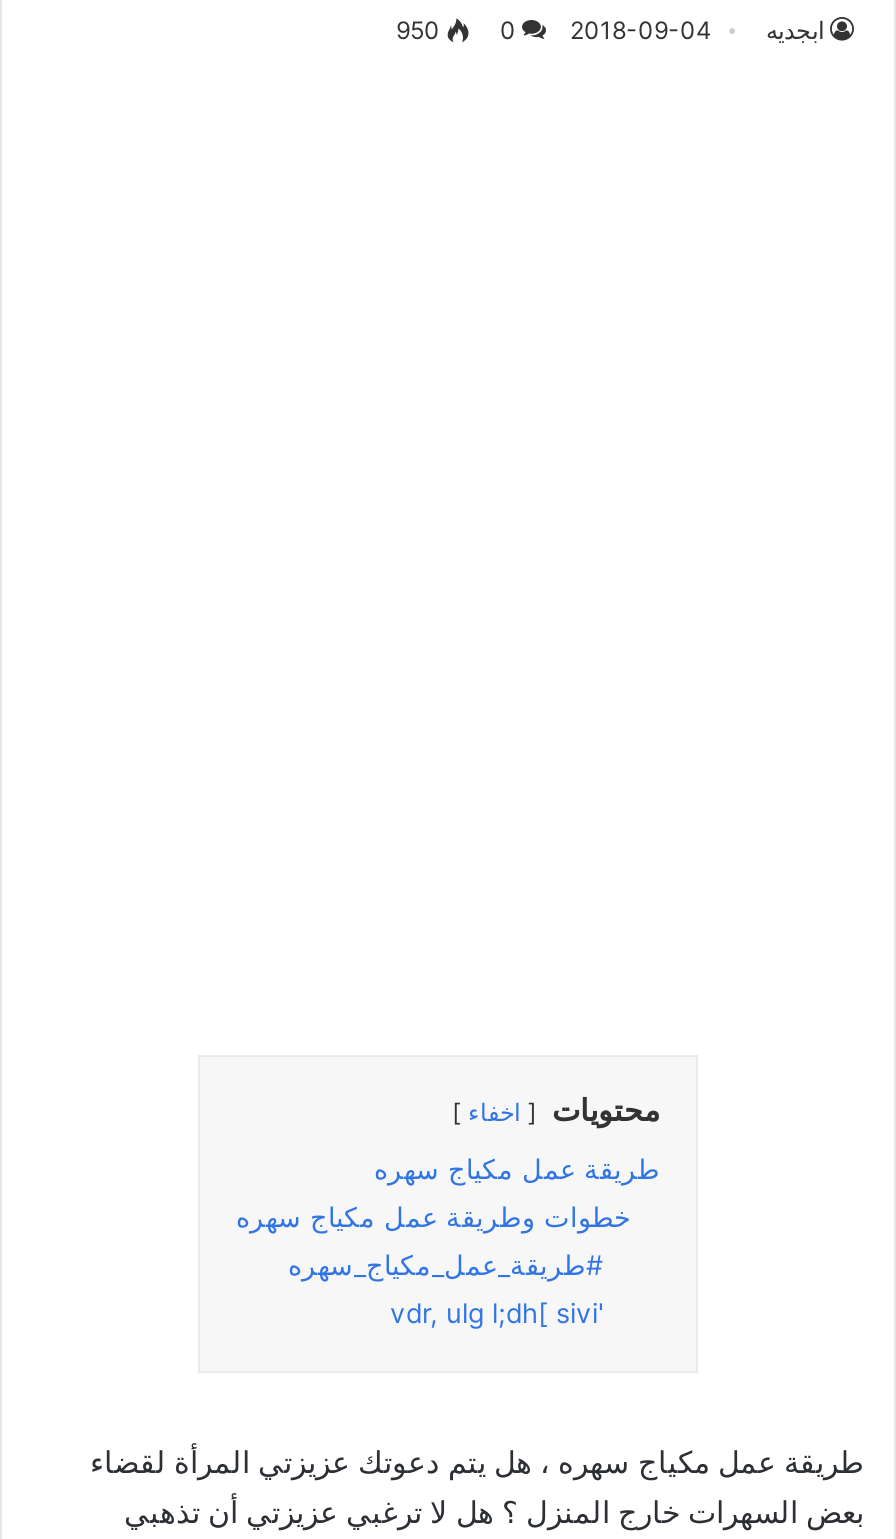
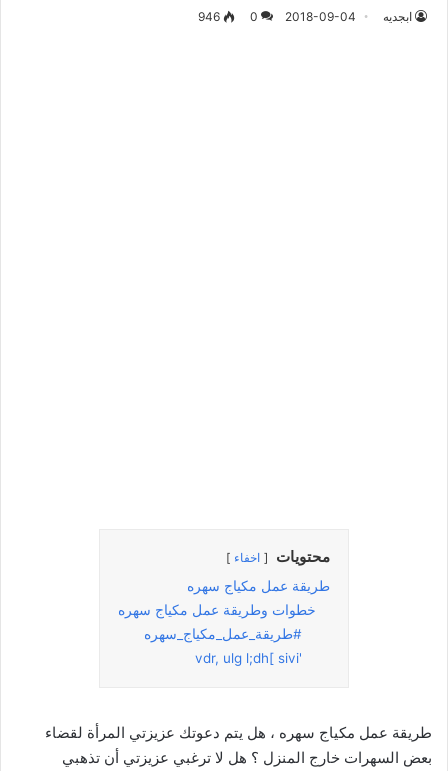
- ابجديه 2018-09-04 0 950
+ ابجديه 2018-09-04 0 946
